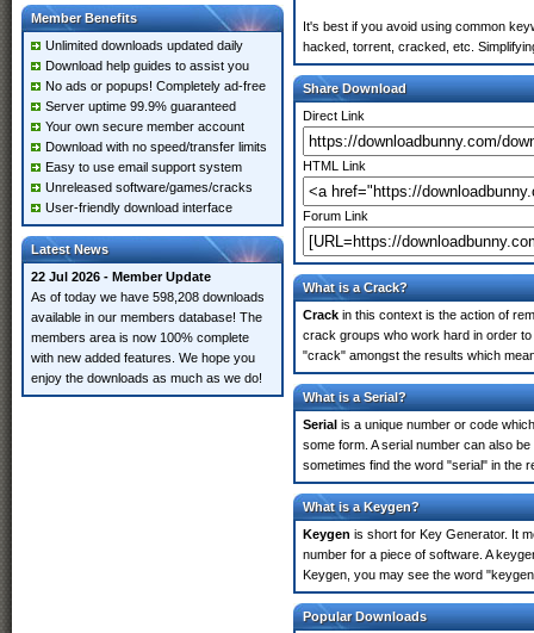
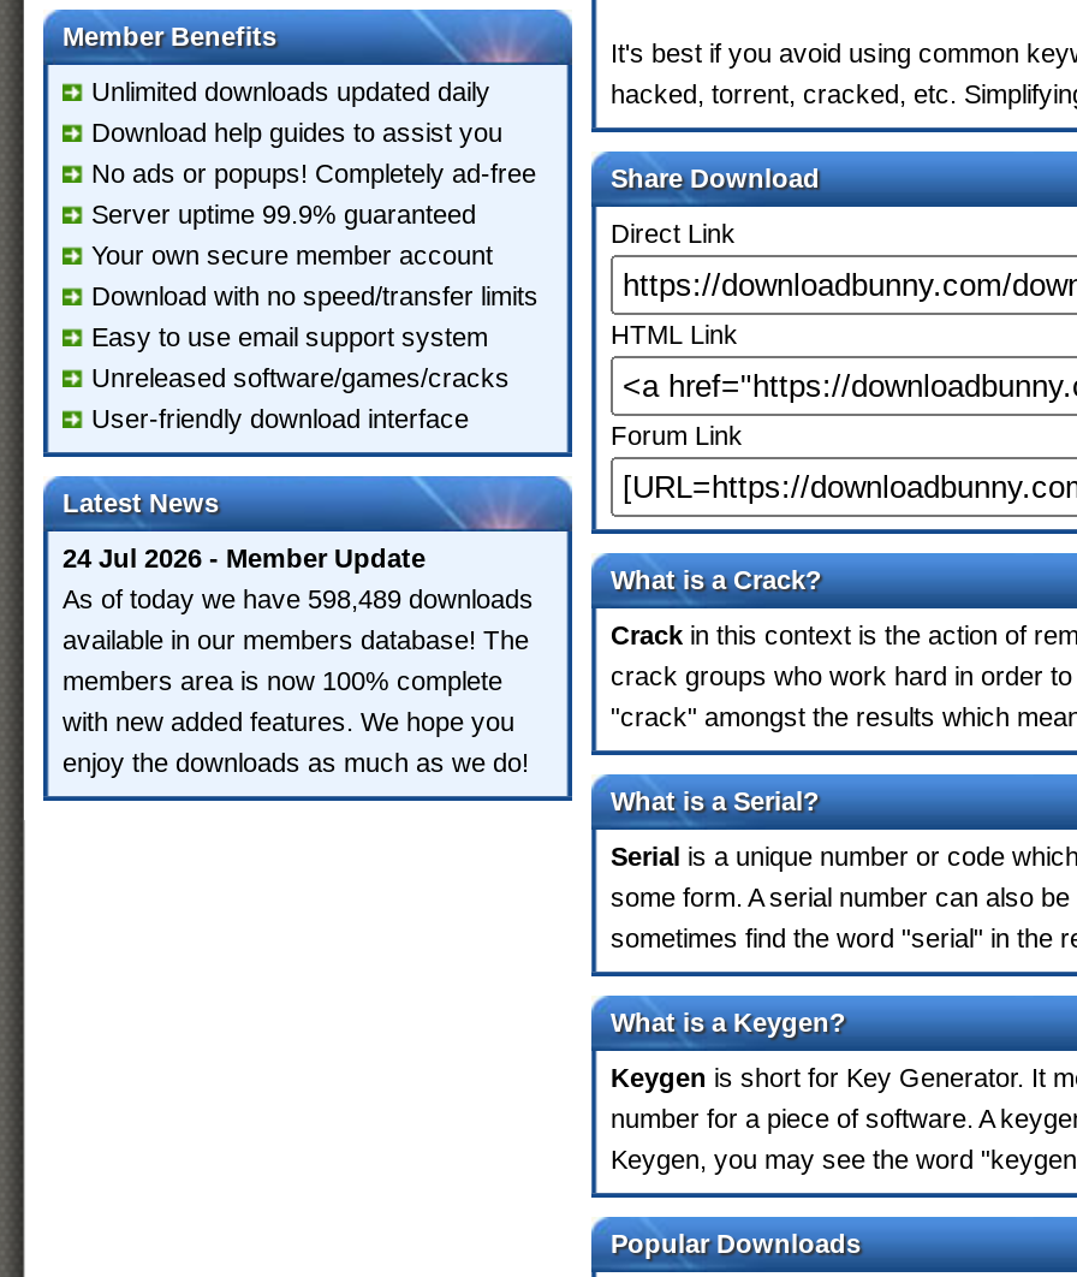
- 22 Jul 2026 - Member Update
+ 24 Jul 2026 - Member Update

- As of today we have 598,208 downloads
+ As of today we have 598,489 downloads
